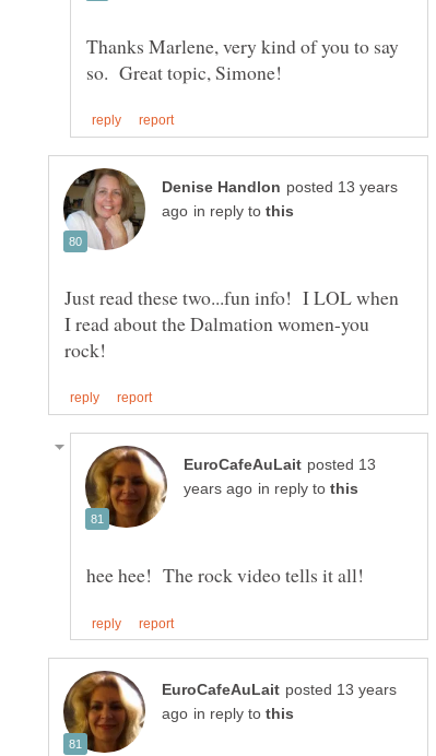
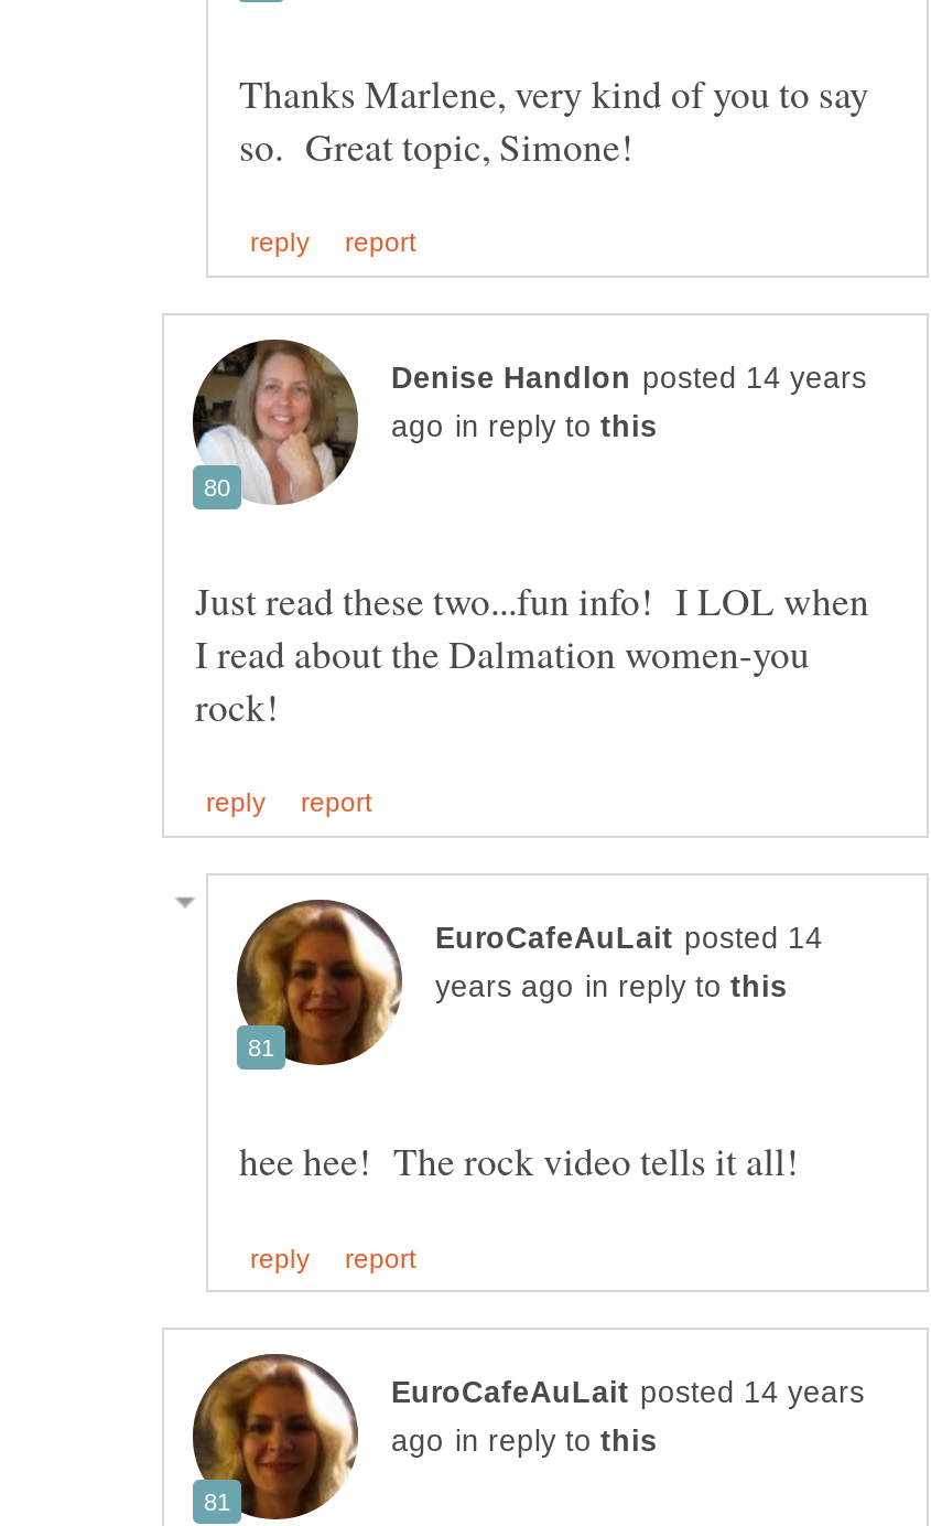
- posted 13 years
+ posted 14 years

- posted 13
+ posted 14

- posted 13 years
+ posted 14 years
